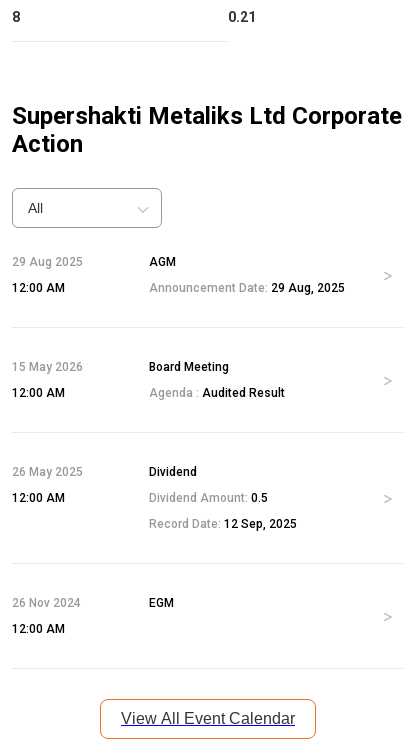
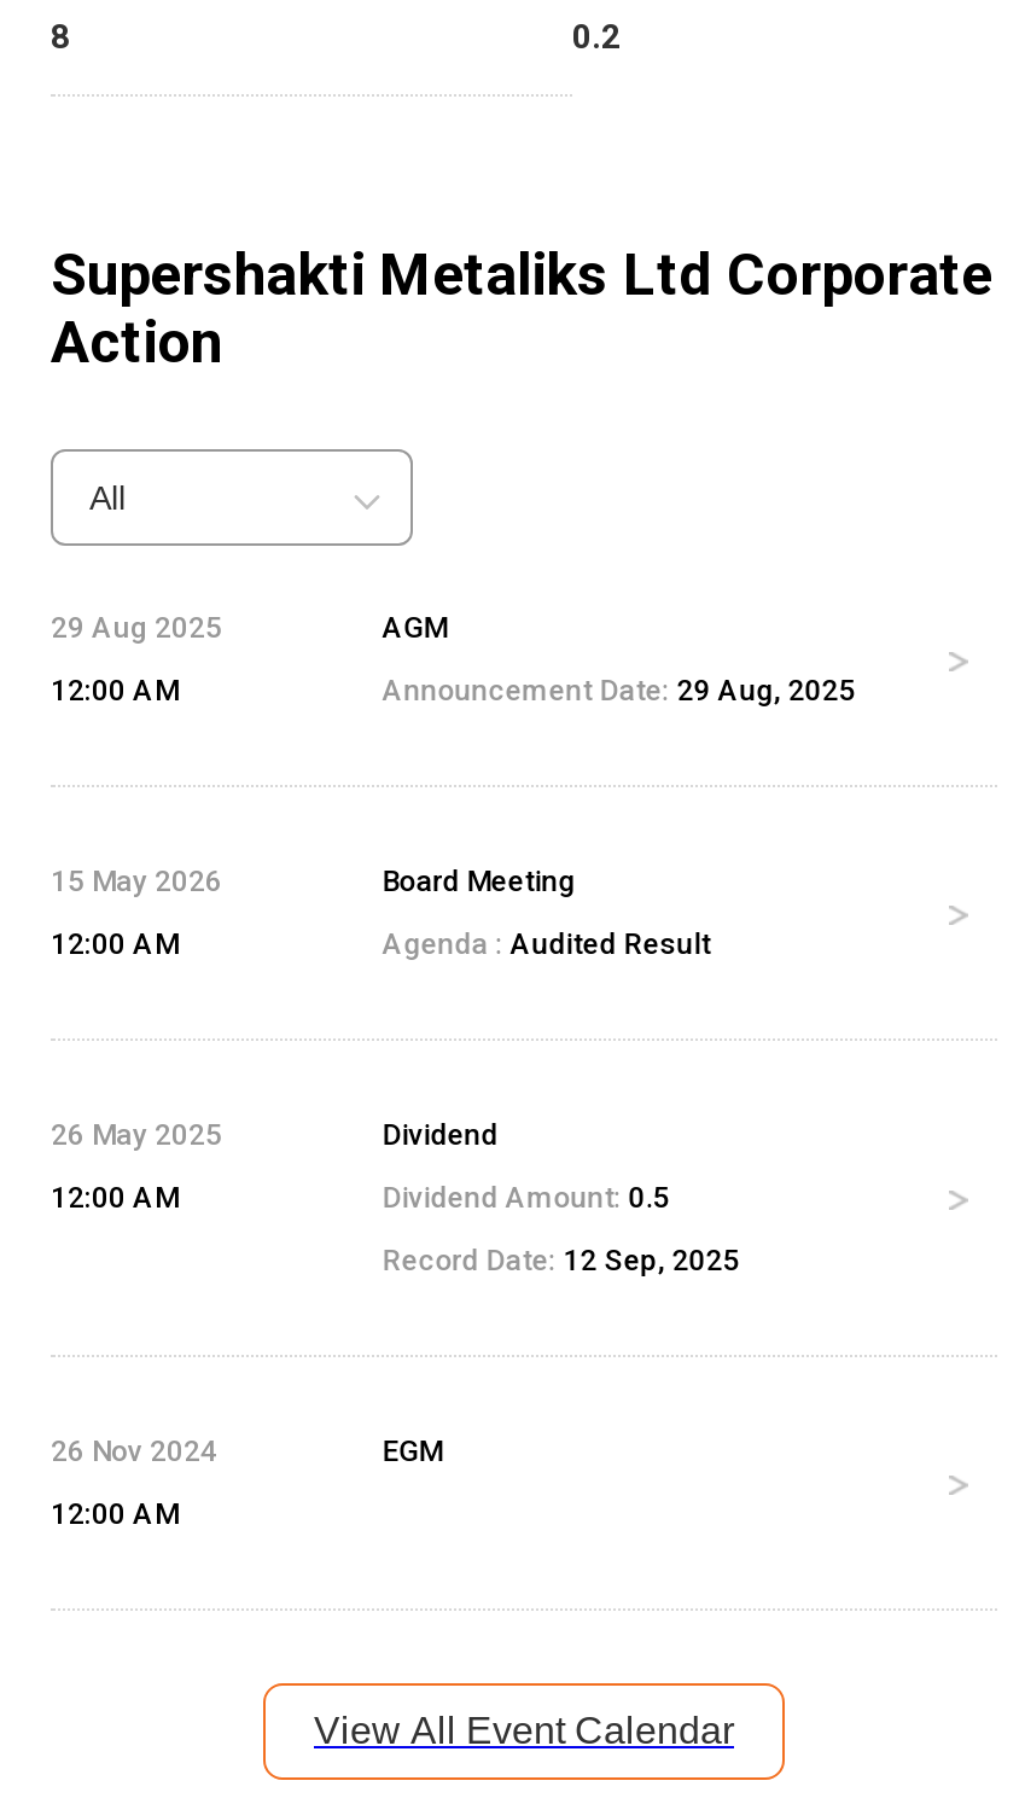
- 0.21
+ 0.2
